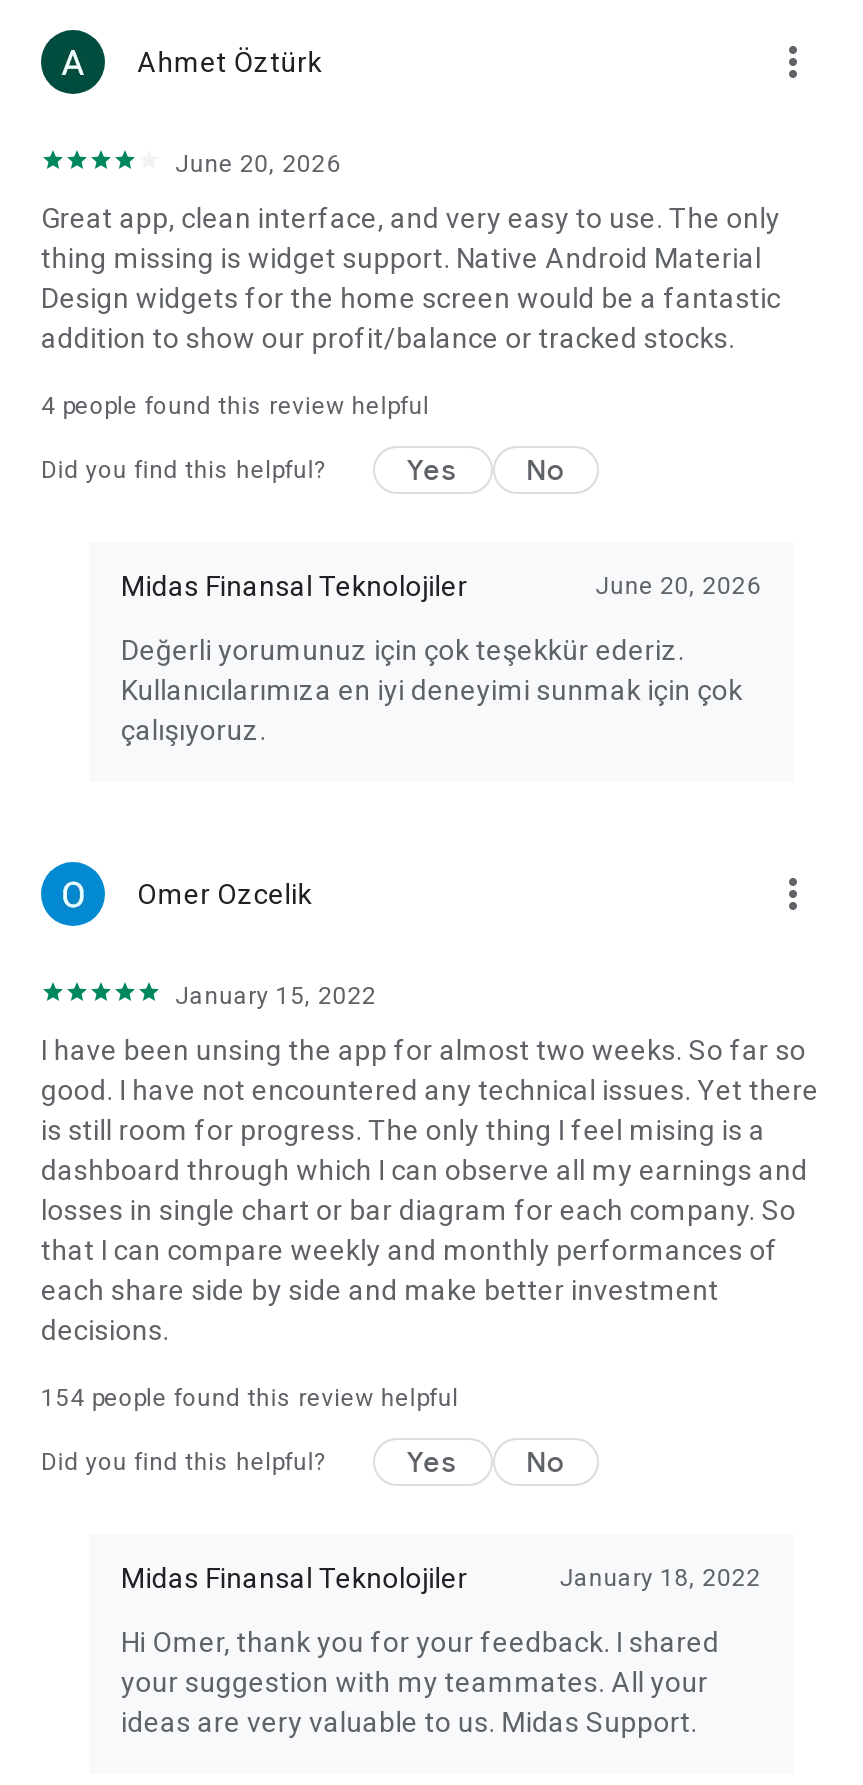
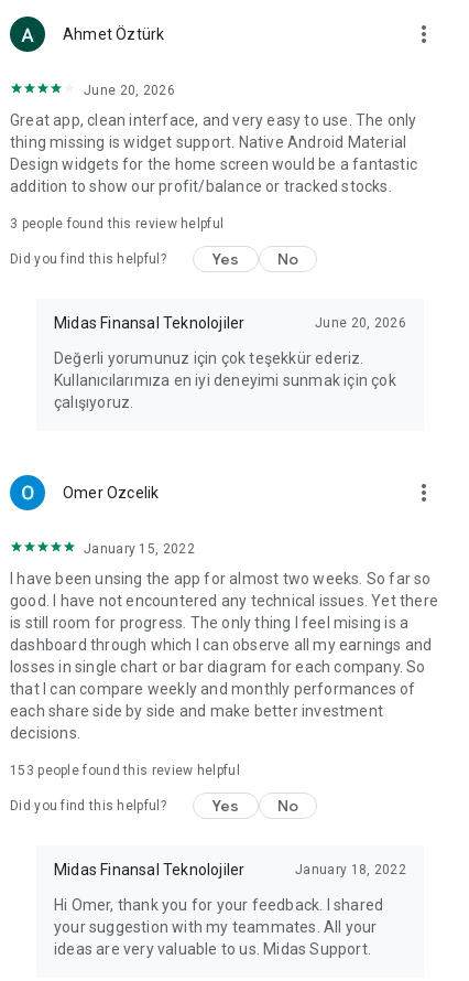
- 4 people found this review helpful
+ 3 people found this review helpful

- 154 people found this review helpful
+ 153 people found this review helpful
